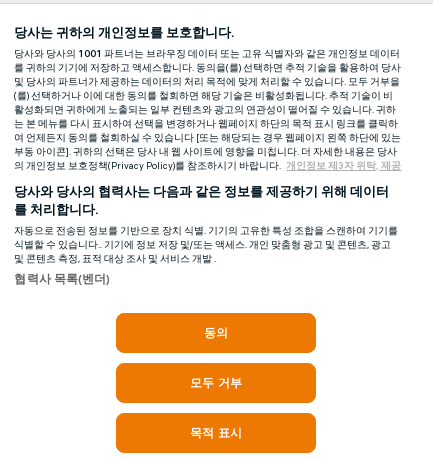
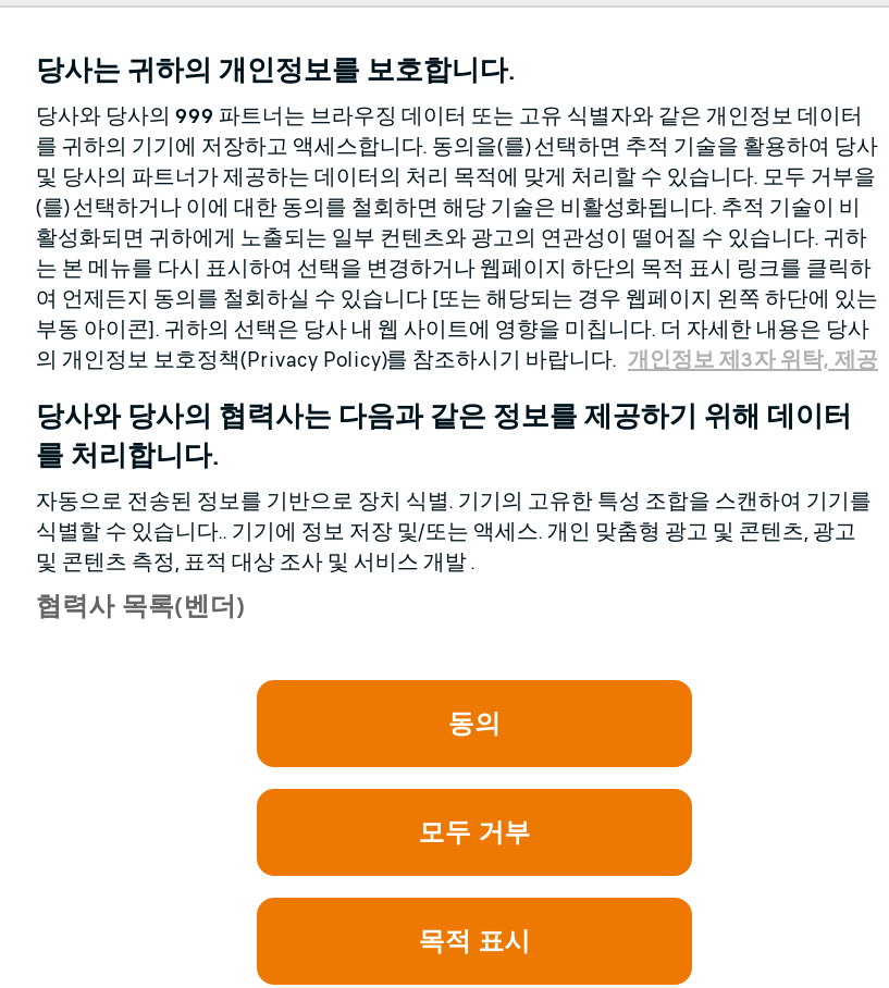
- 당사와 당사의 1001 파트너는 브라우징 데이터 또는 고유 식별자와 같은 개인정보 데이터
+ 당사와 당사의 999 파트너는 브라우징 데이터 또는 고유 식별자와 같은 개인정보 데이터
